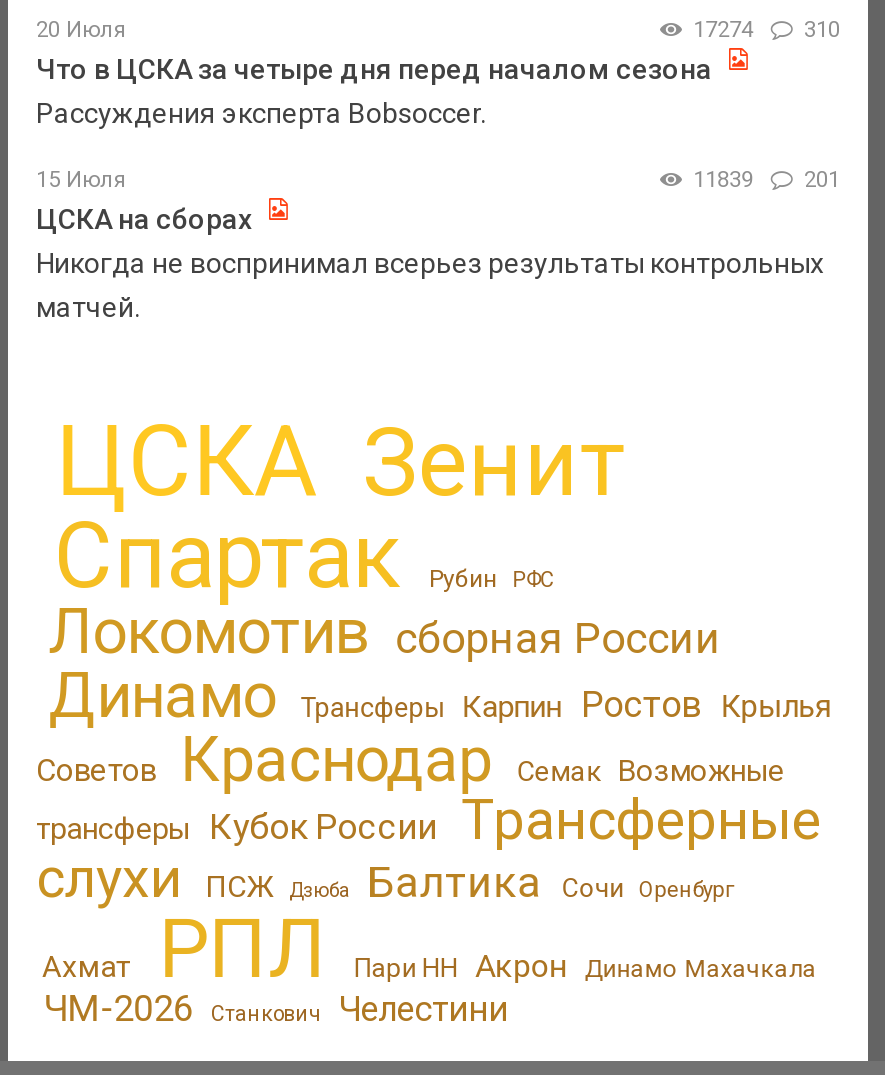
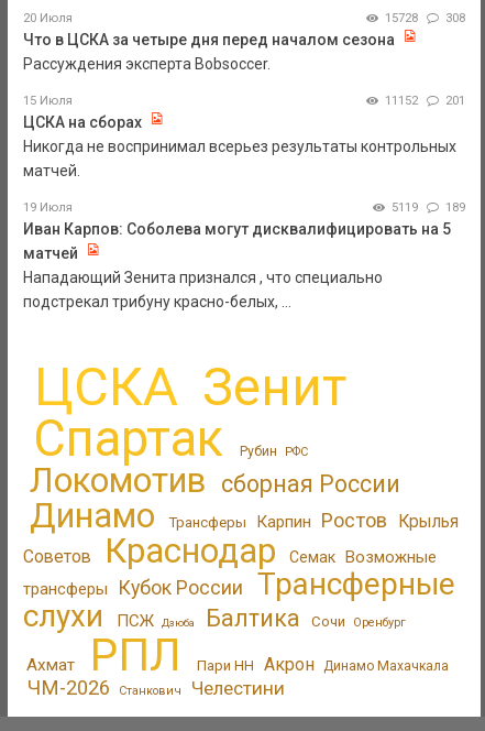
- 17274
+ 15728

- 310
+ 308

- 11839 201
+ 11152 201

+ 19 Июля
+ 5119
+ 189
+ Иван Карпов: Соболева могут дисквалифицировать на 5
+ матчей
+ Нападающий Зенита признался , что специально
+ подстрекал трибуну красно-белых, ...
